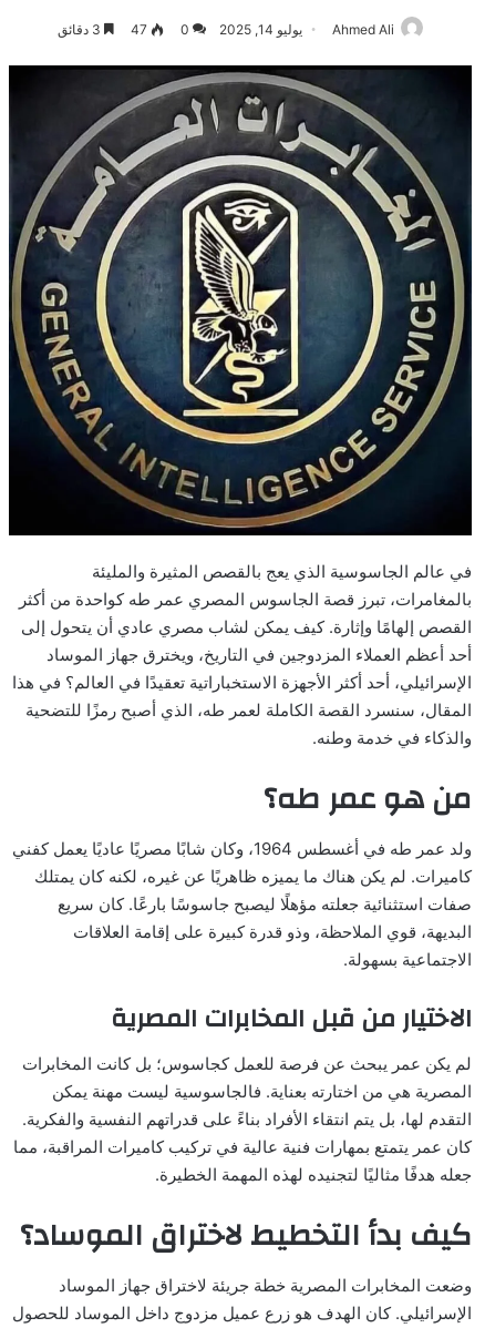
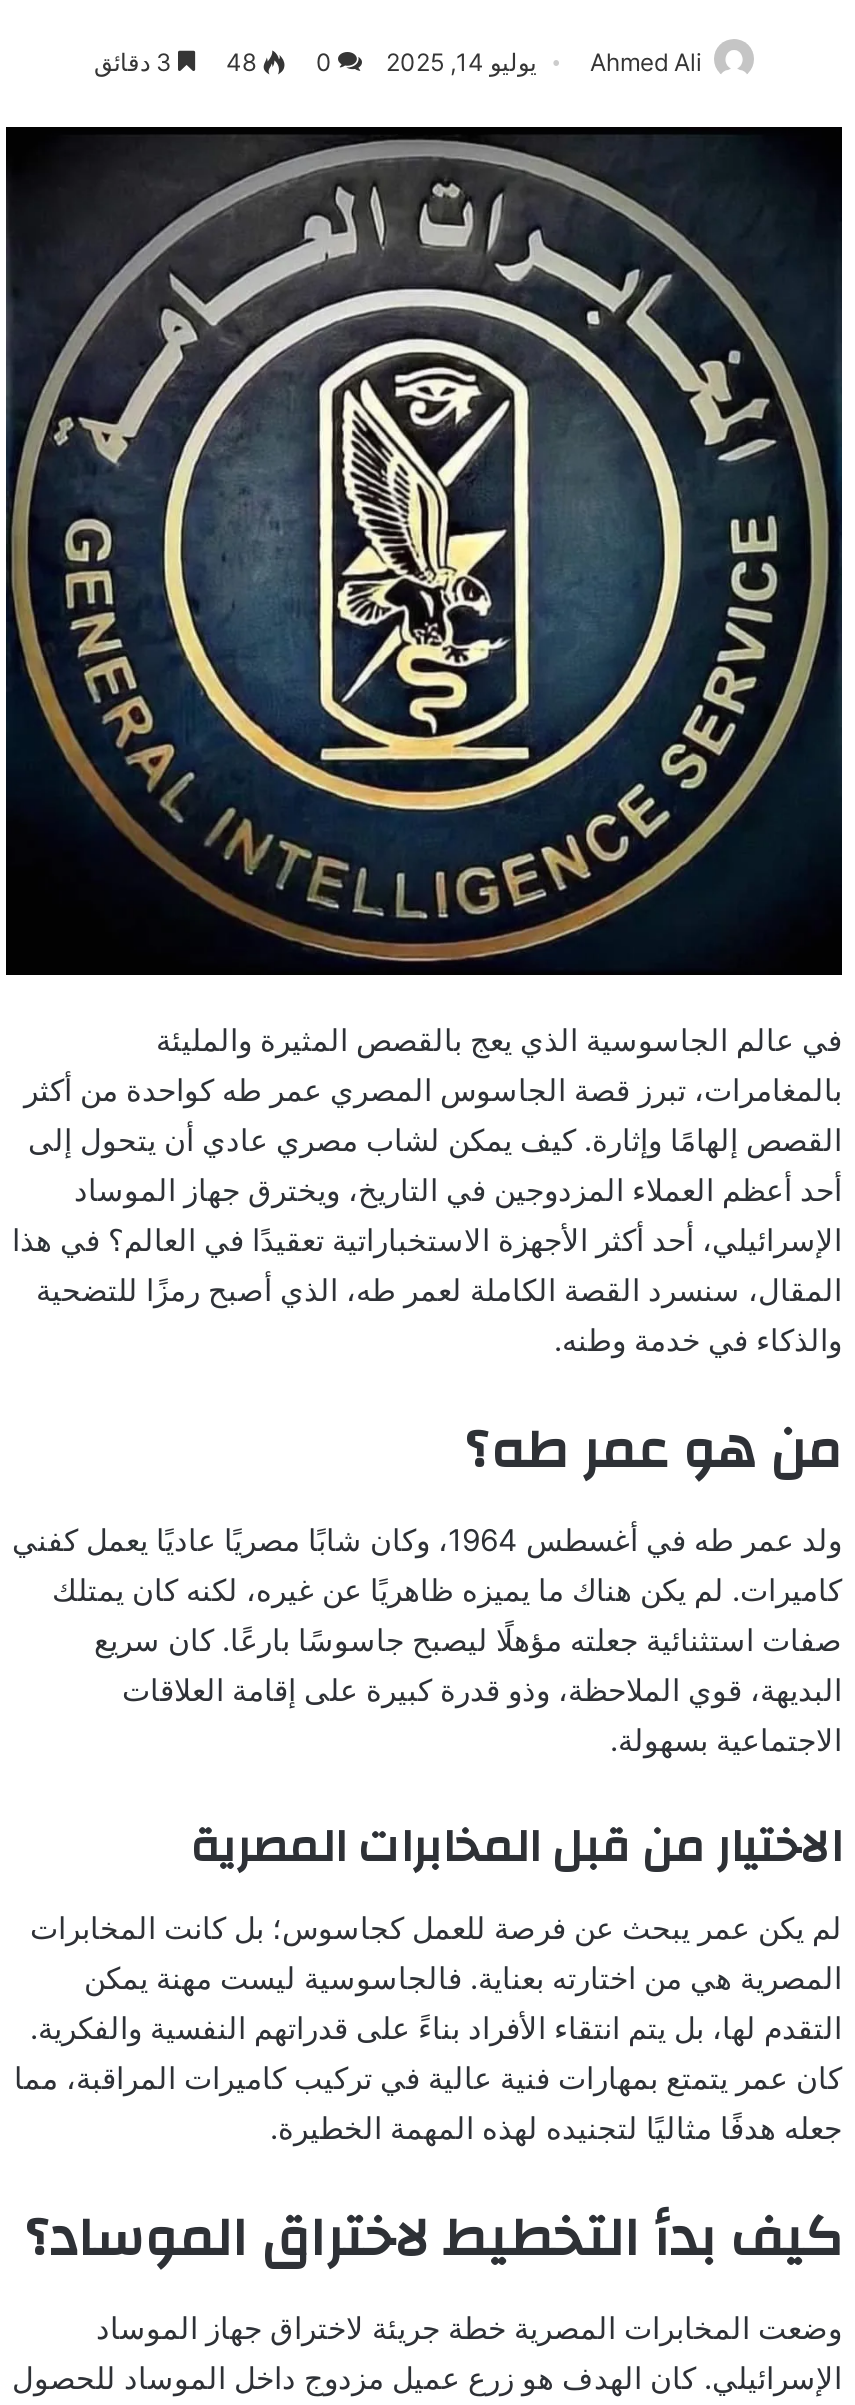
- 47
+ 48
